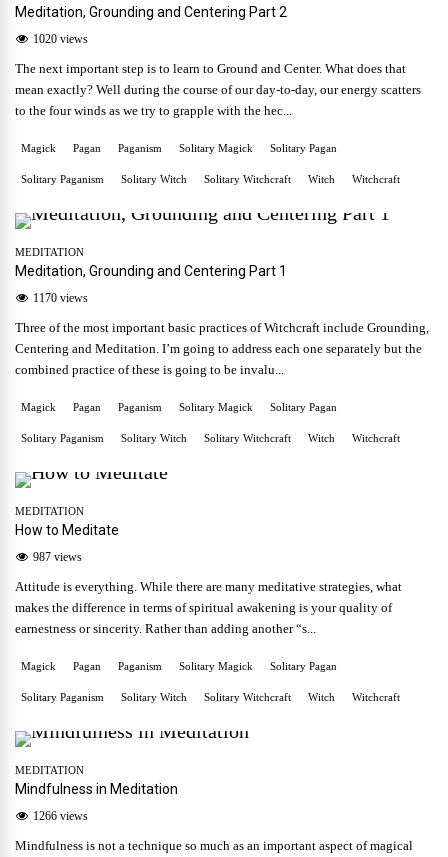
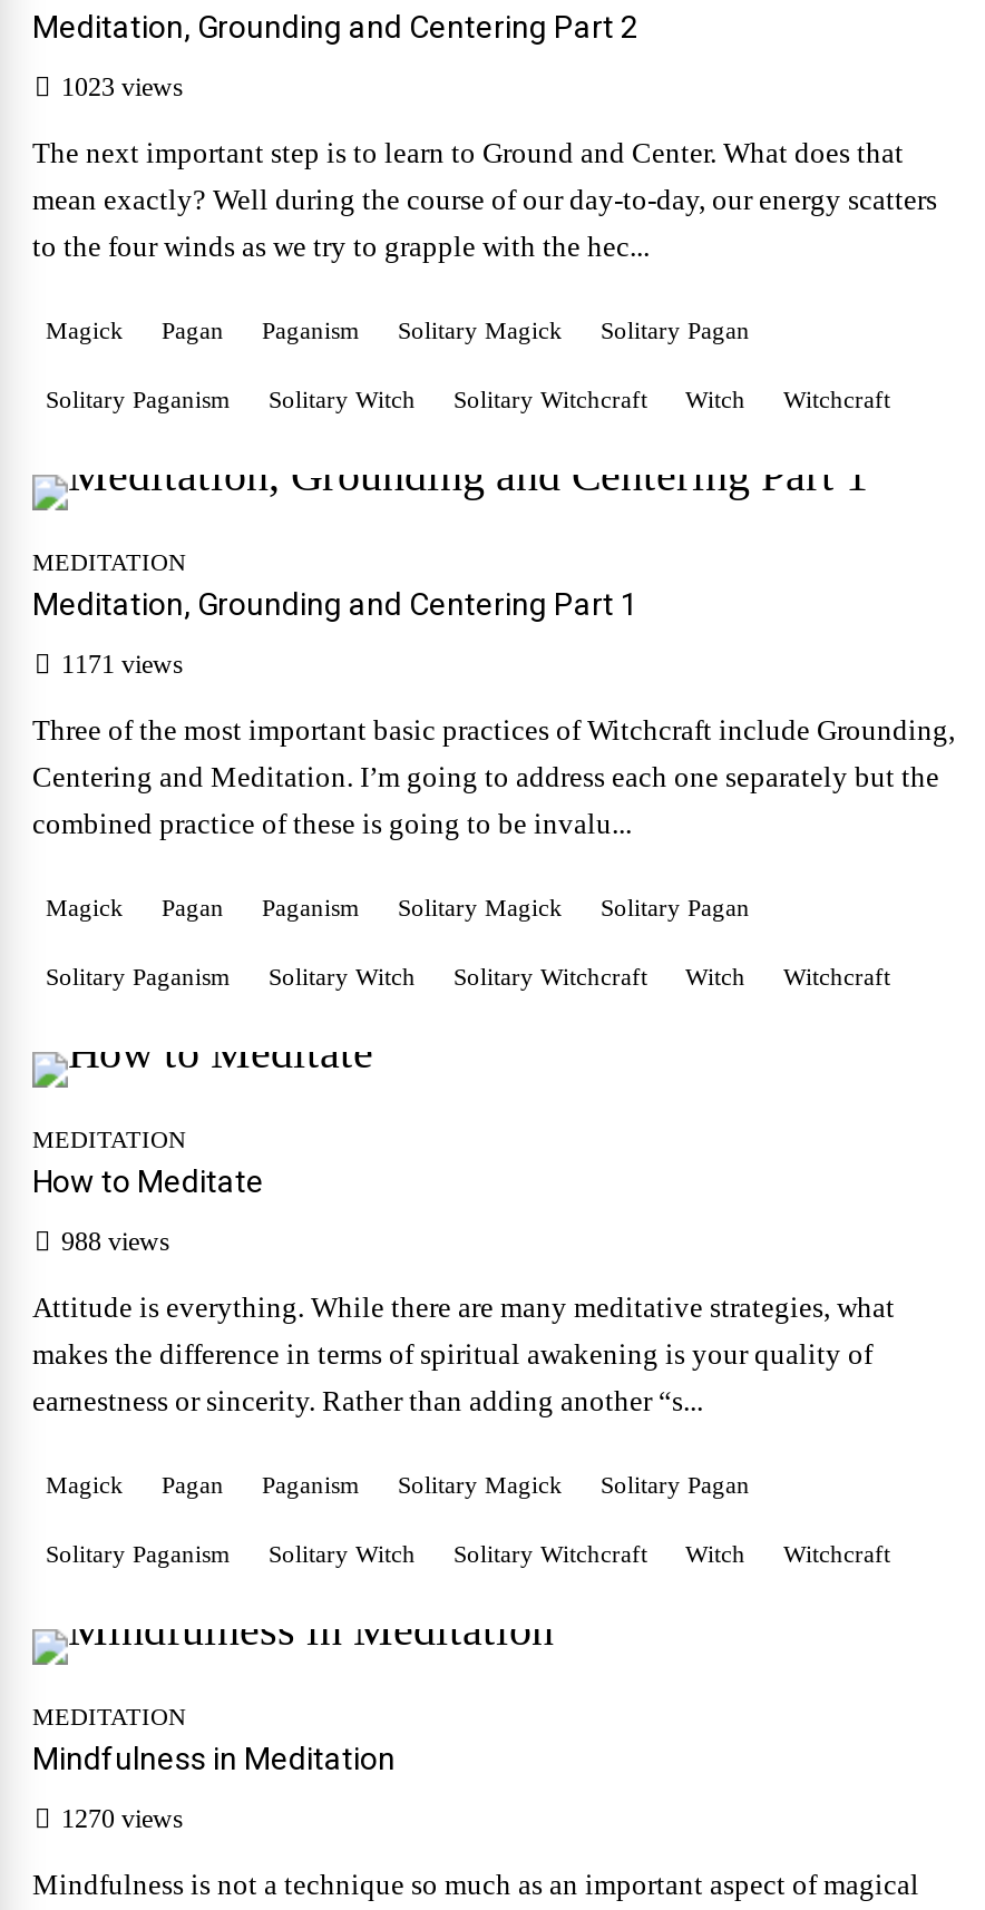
- 1020 views
+ 1023 views

- 1170 views
+ 1171 views

- 987 views
+ 988 views

- 1266 views
+ 1270 views
